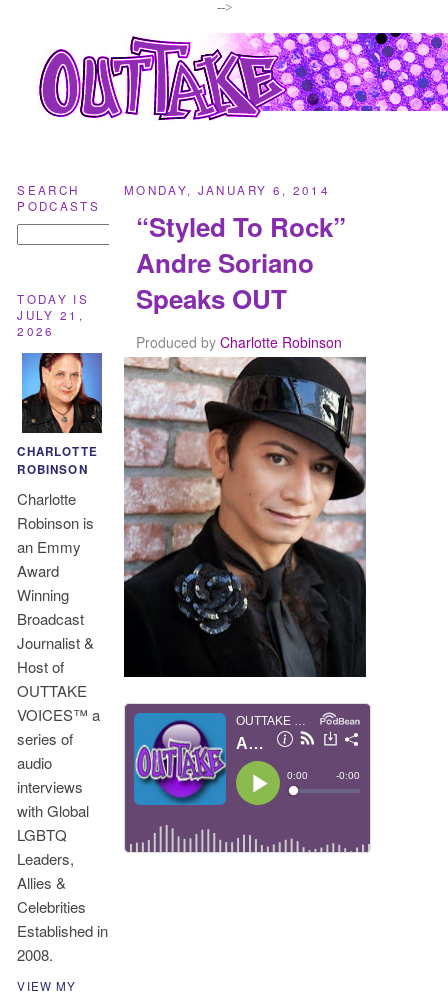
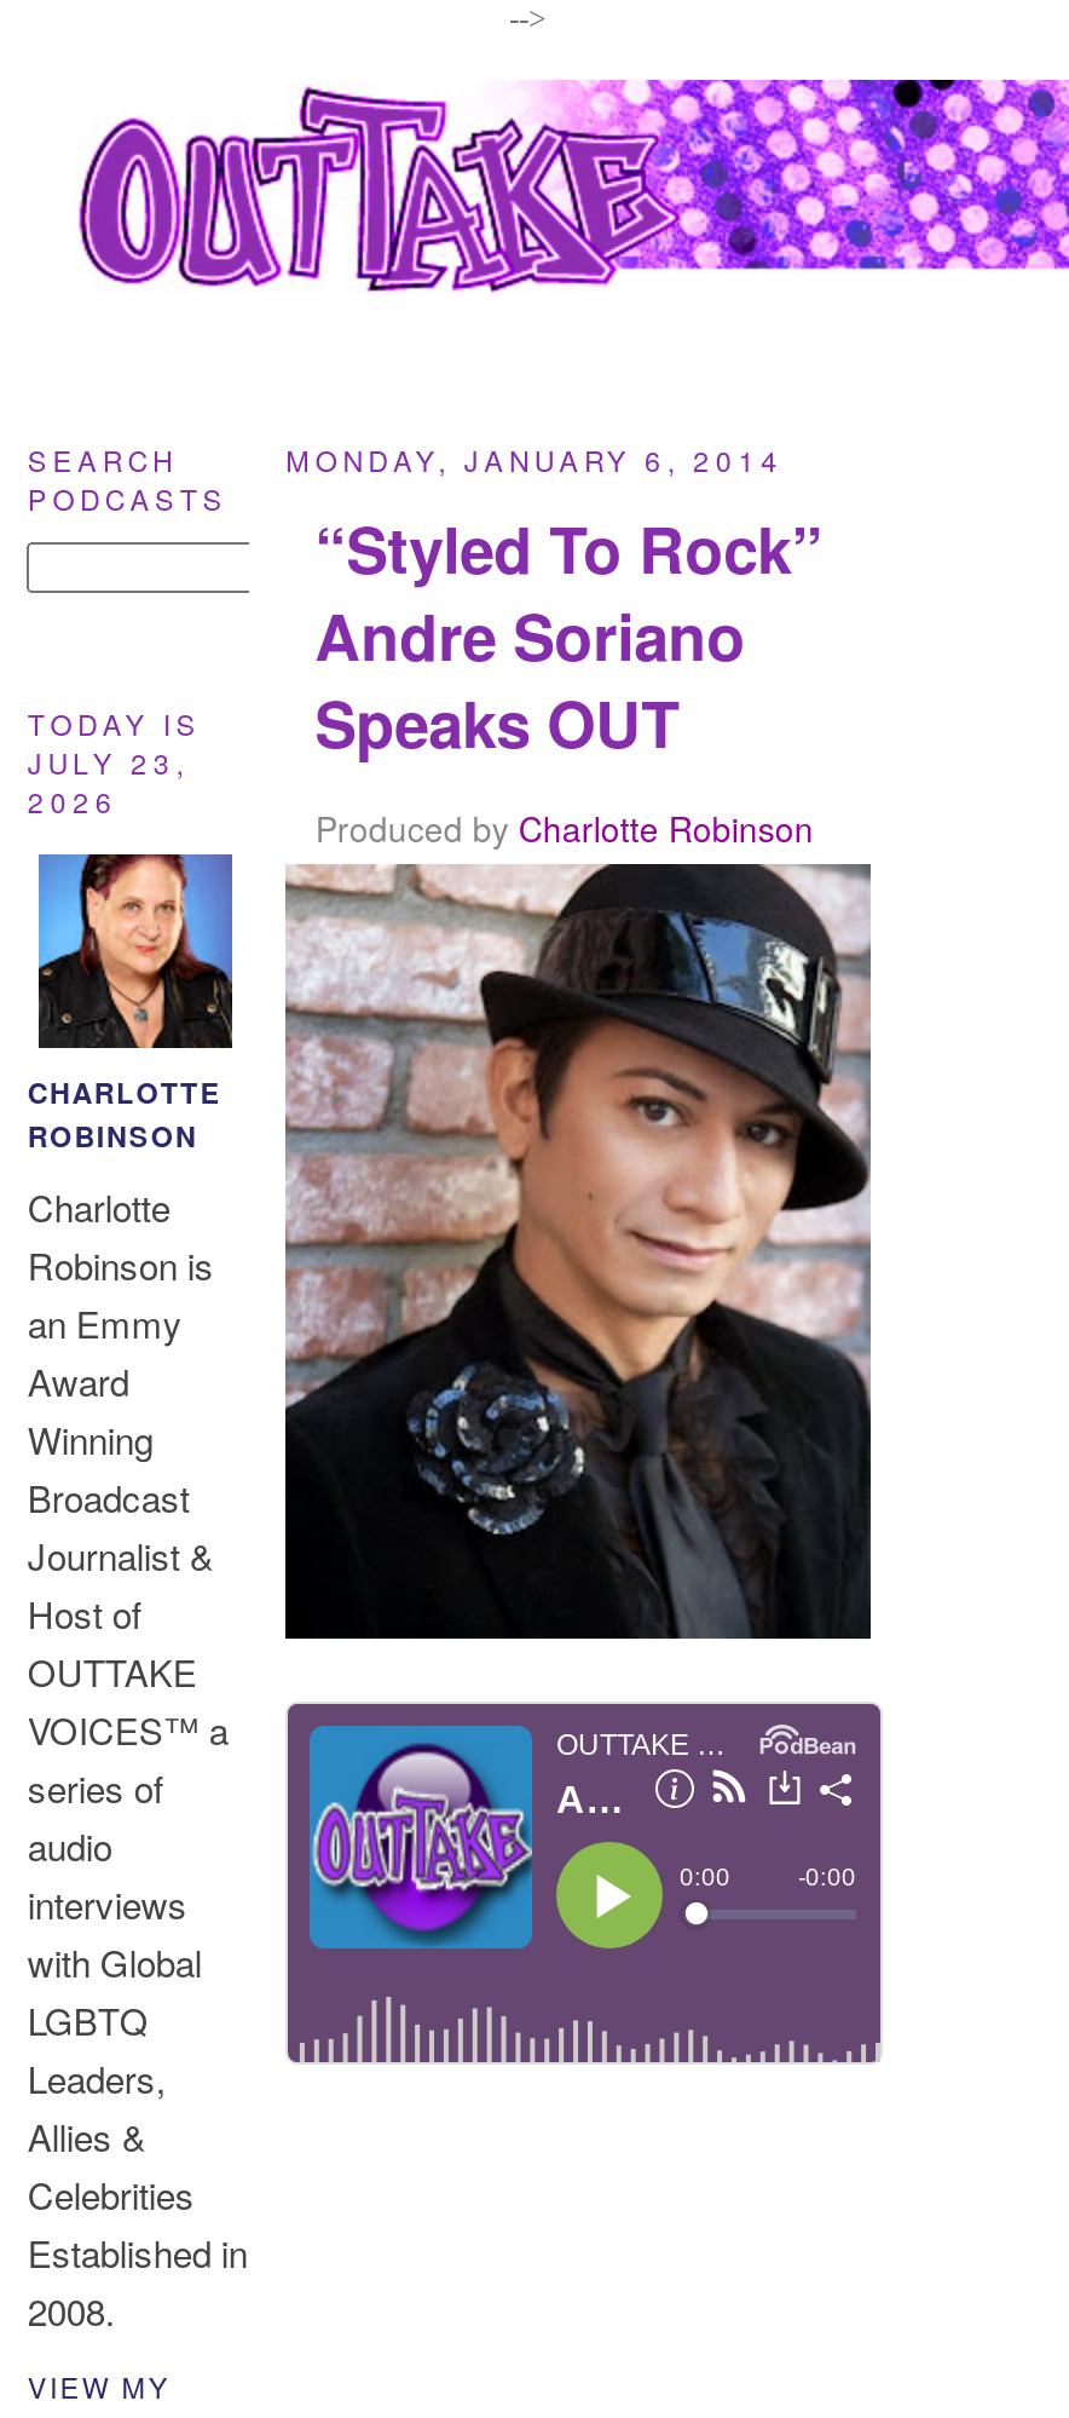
- JULY 21,
+ JULY 23,
